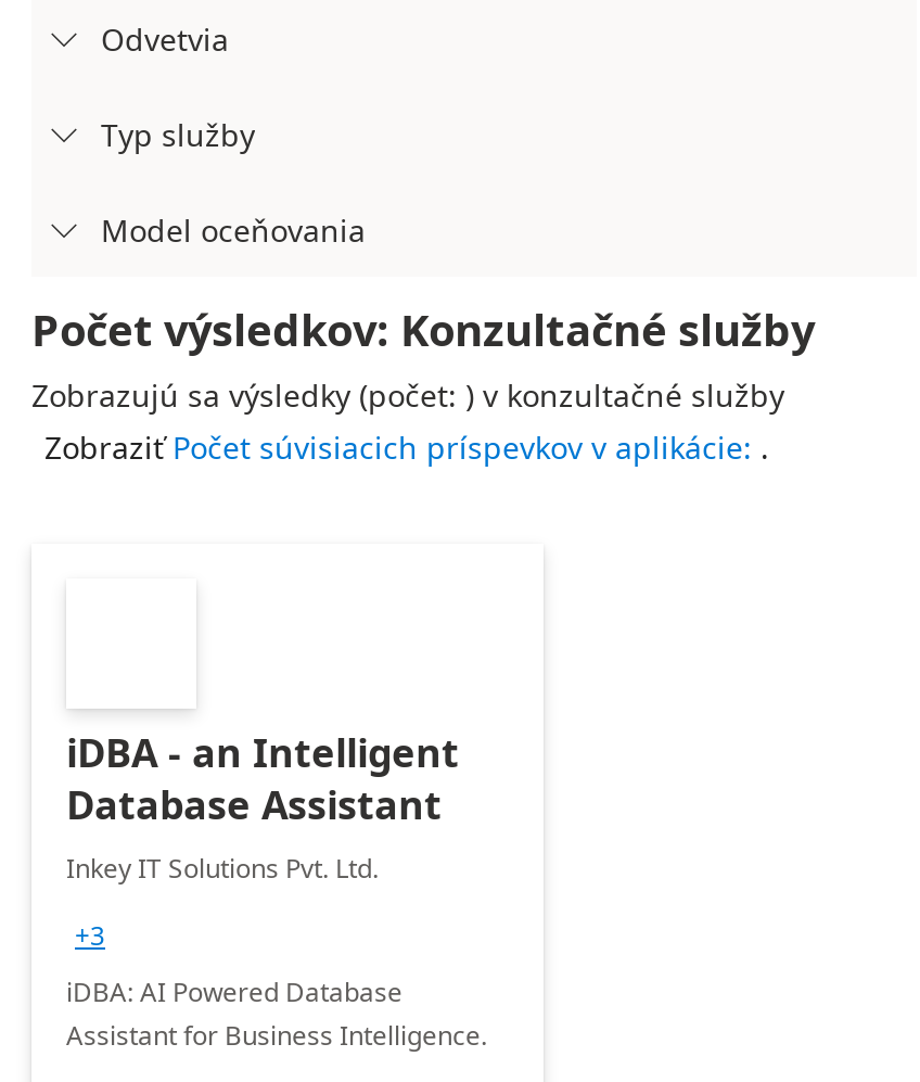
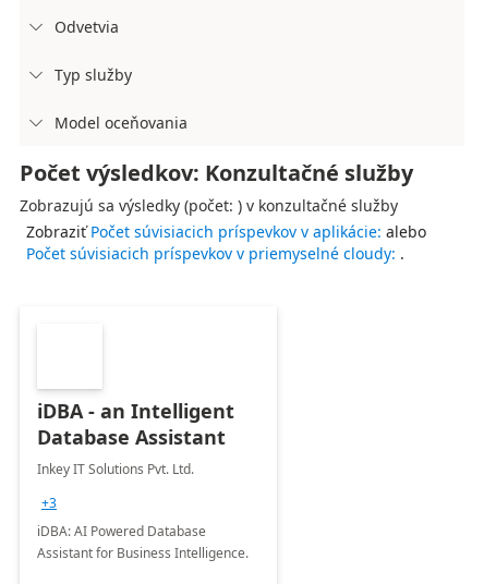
- Zobraziť Počet súvisiacich príspevkov v aplikácie:.
+ Zobraziť Počet súvisiacich príspevkov v aplikácie: alebo
+ Počet súvisiacich príspevkov v priemyselné cloudy:.
